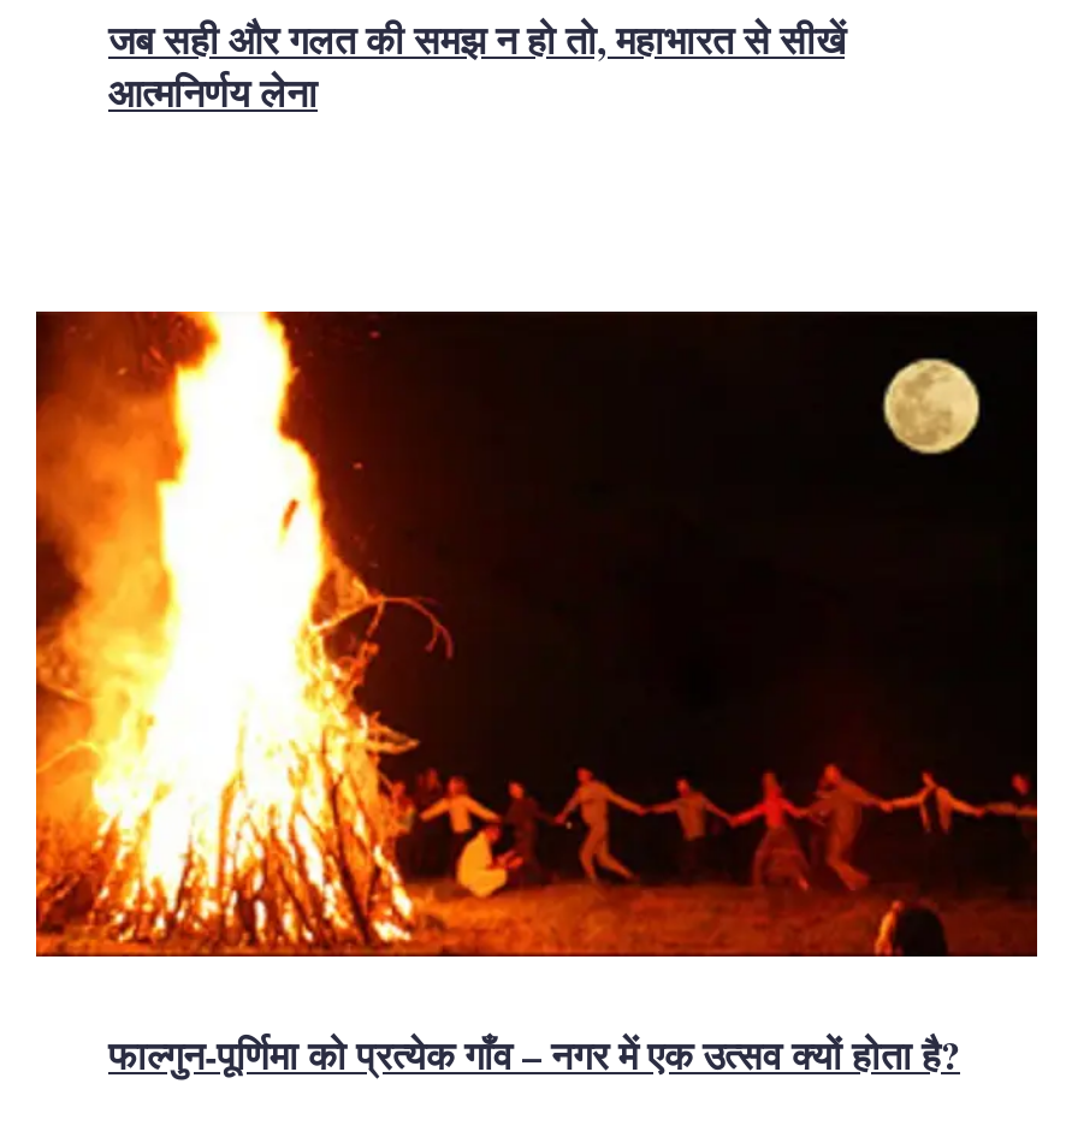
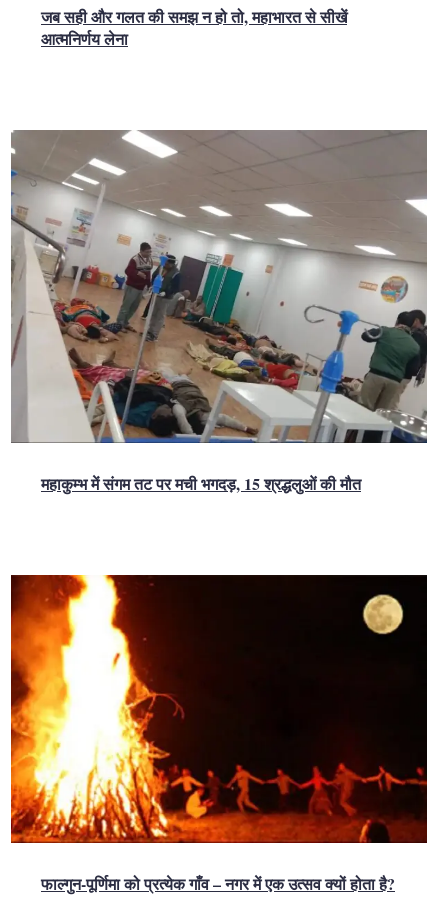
+ [image]
+ महाकुम्भ में संगम तट पर मची भगदड़, 15 श्रद्धलुओं की मौत
